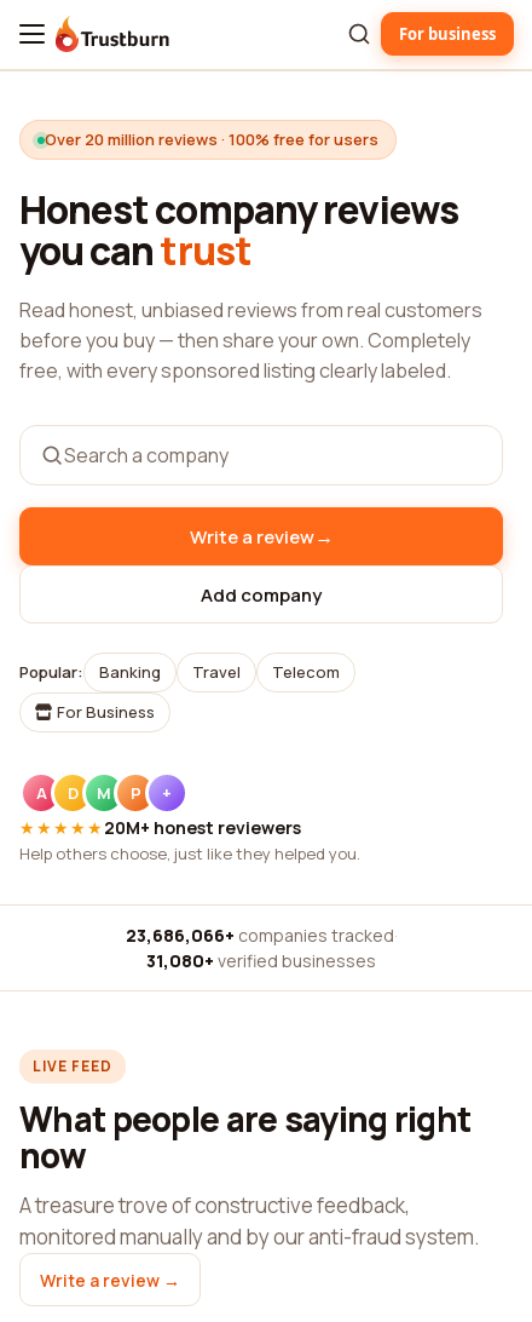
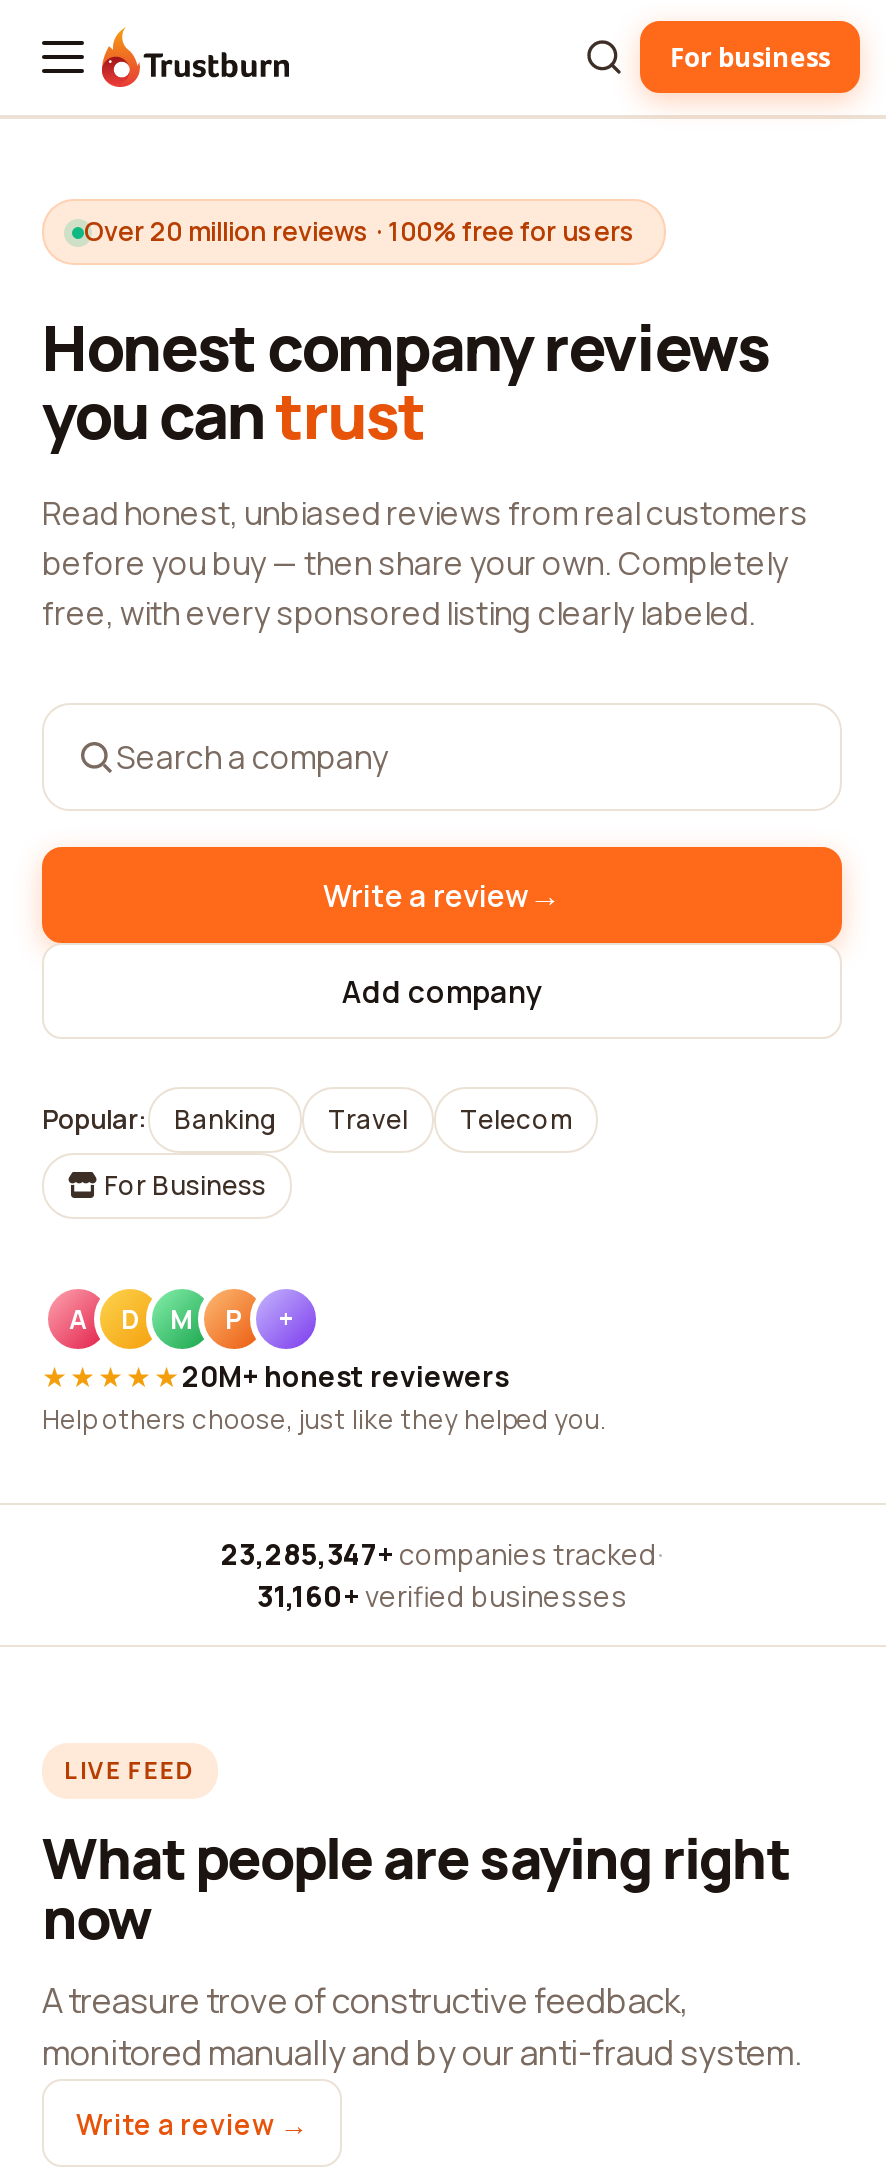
- 23,686,066+ companies tracked ·
+ 23,285,347+ companies tracked ·

- 31,080+ verified businesses
+ 31,160+ verified businesses
